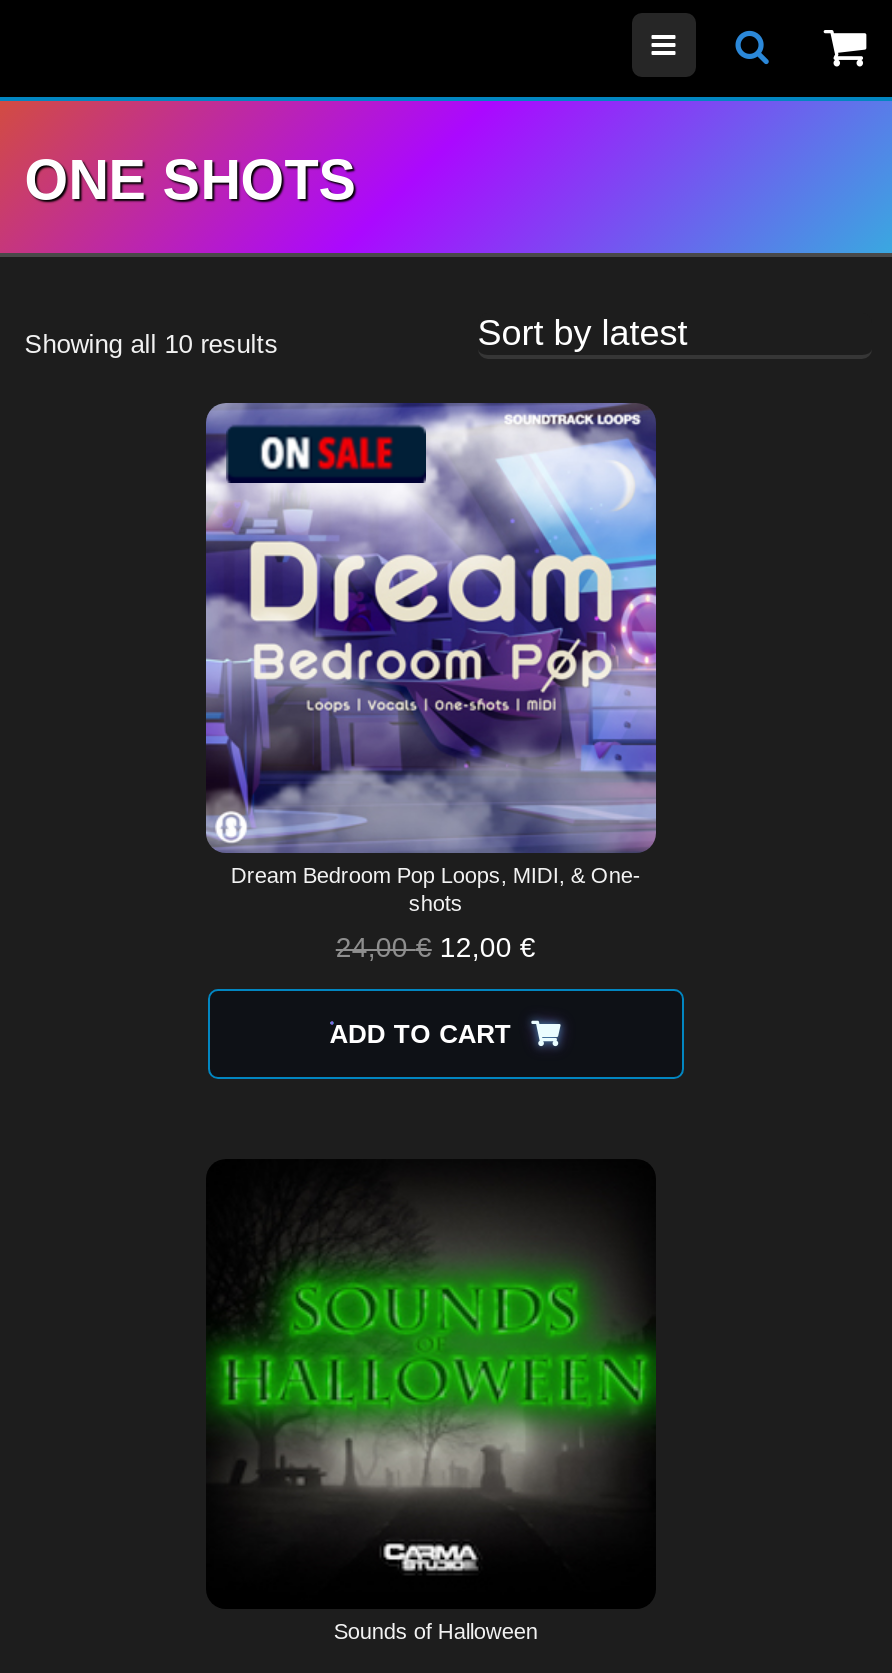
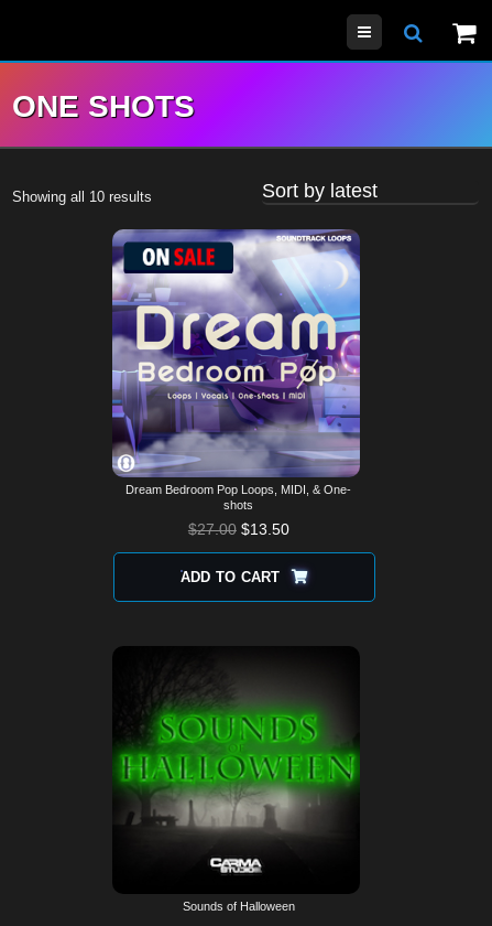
- 24,00€ 12,00 €
+ $27.00 $13.50
